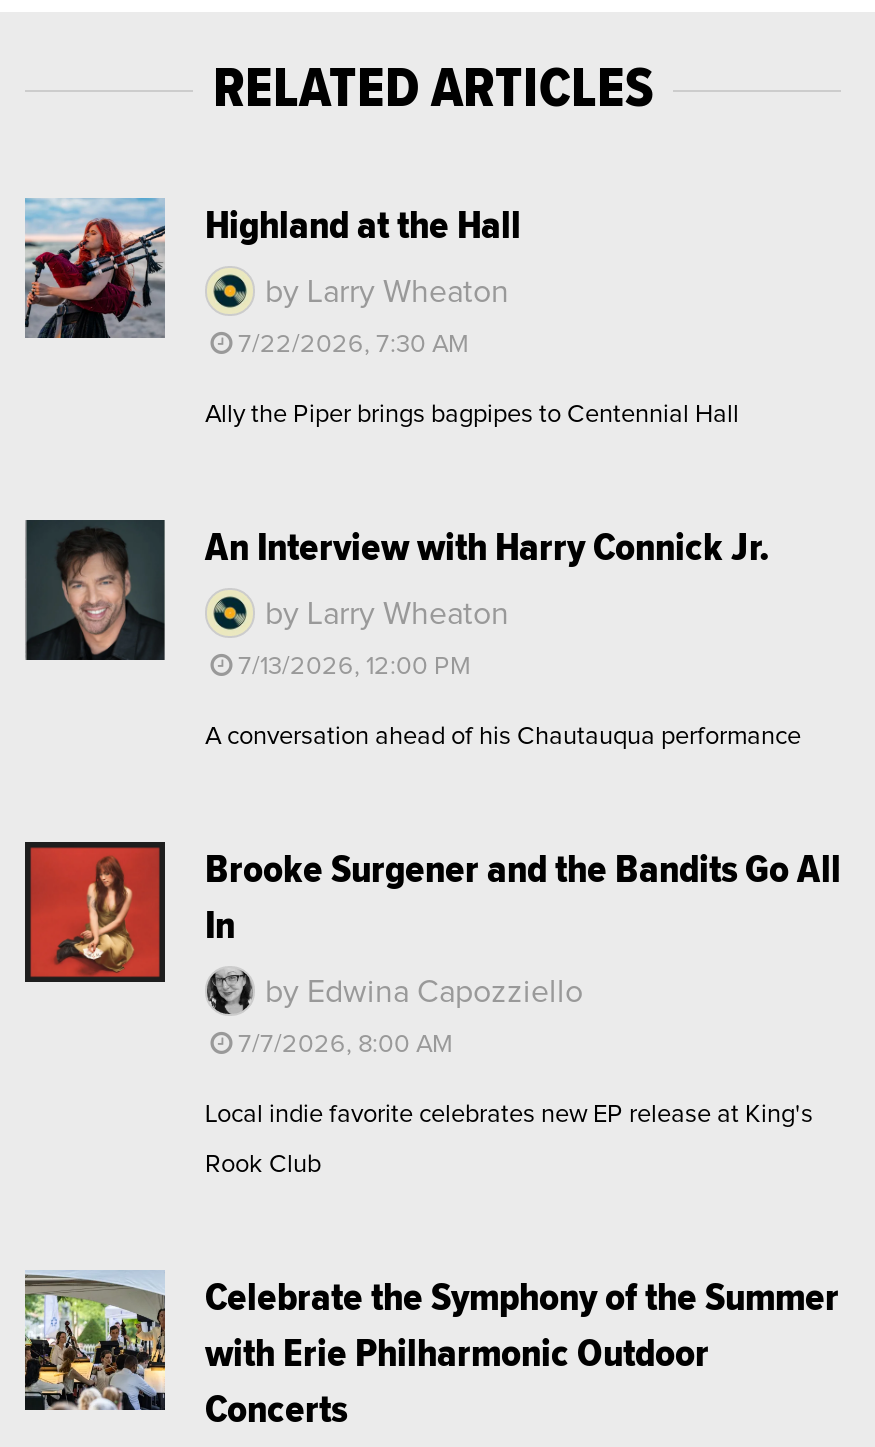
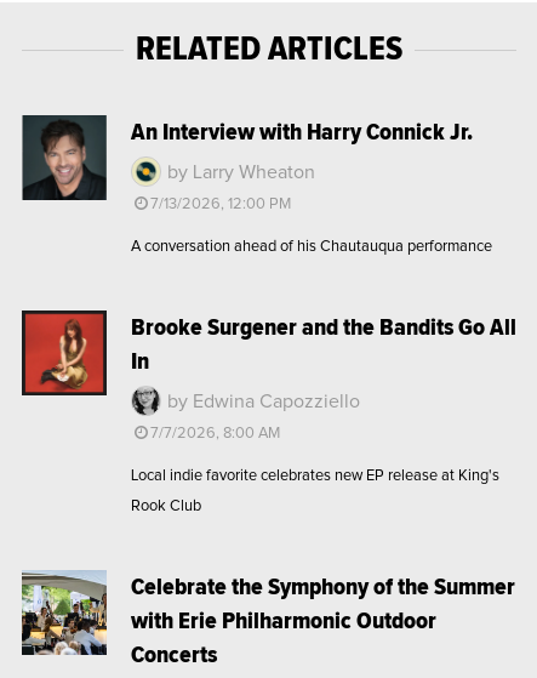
- [image]
- Highland at the Hall
- by Larry Wheaton
- 7/22/2026, 7:30 AM
- Ally the Piper brings bagpipes to Centennial Hall
